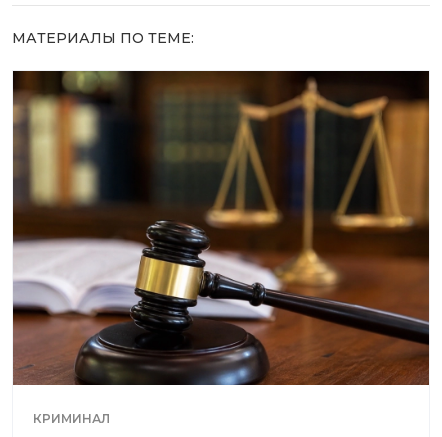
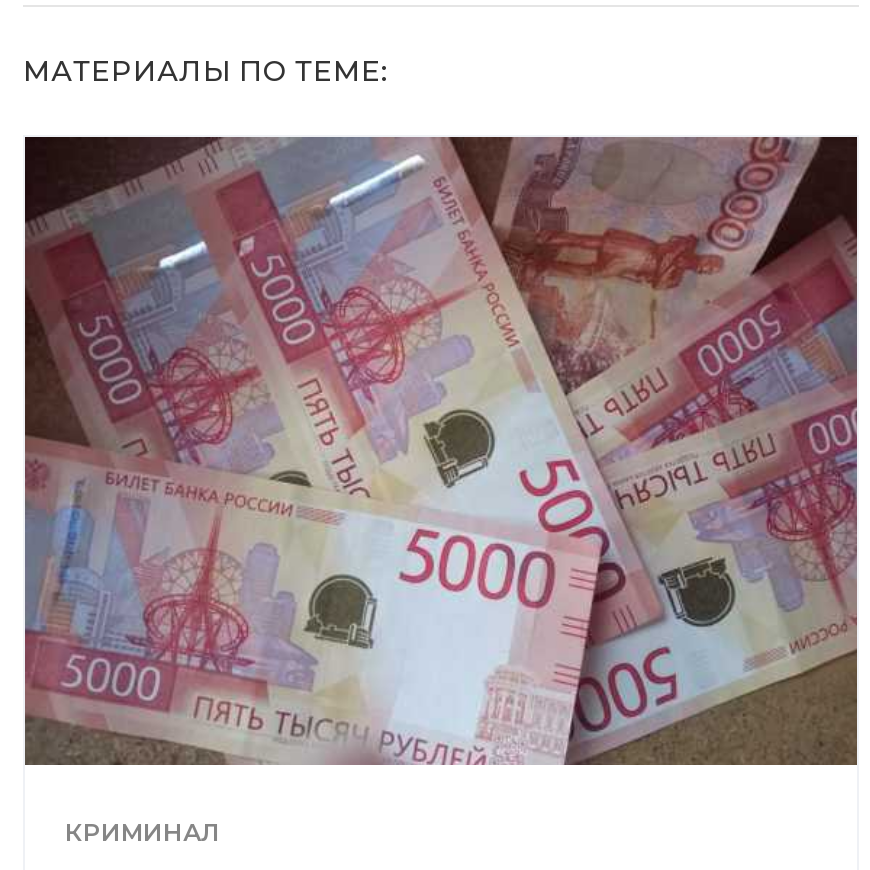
- [image]
+ [image]
